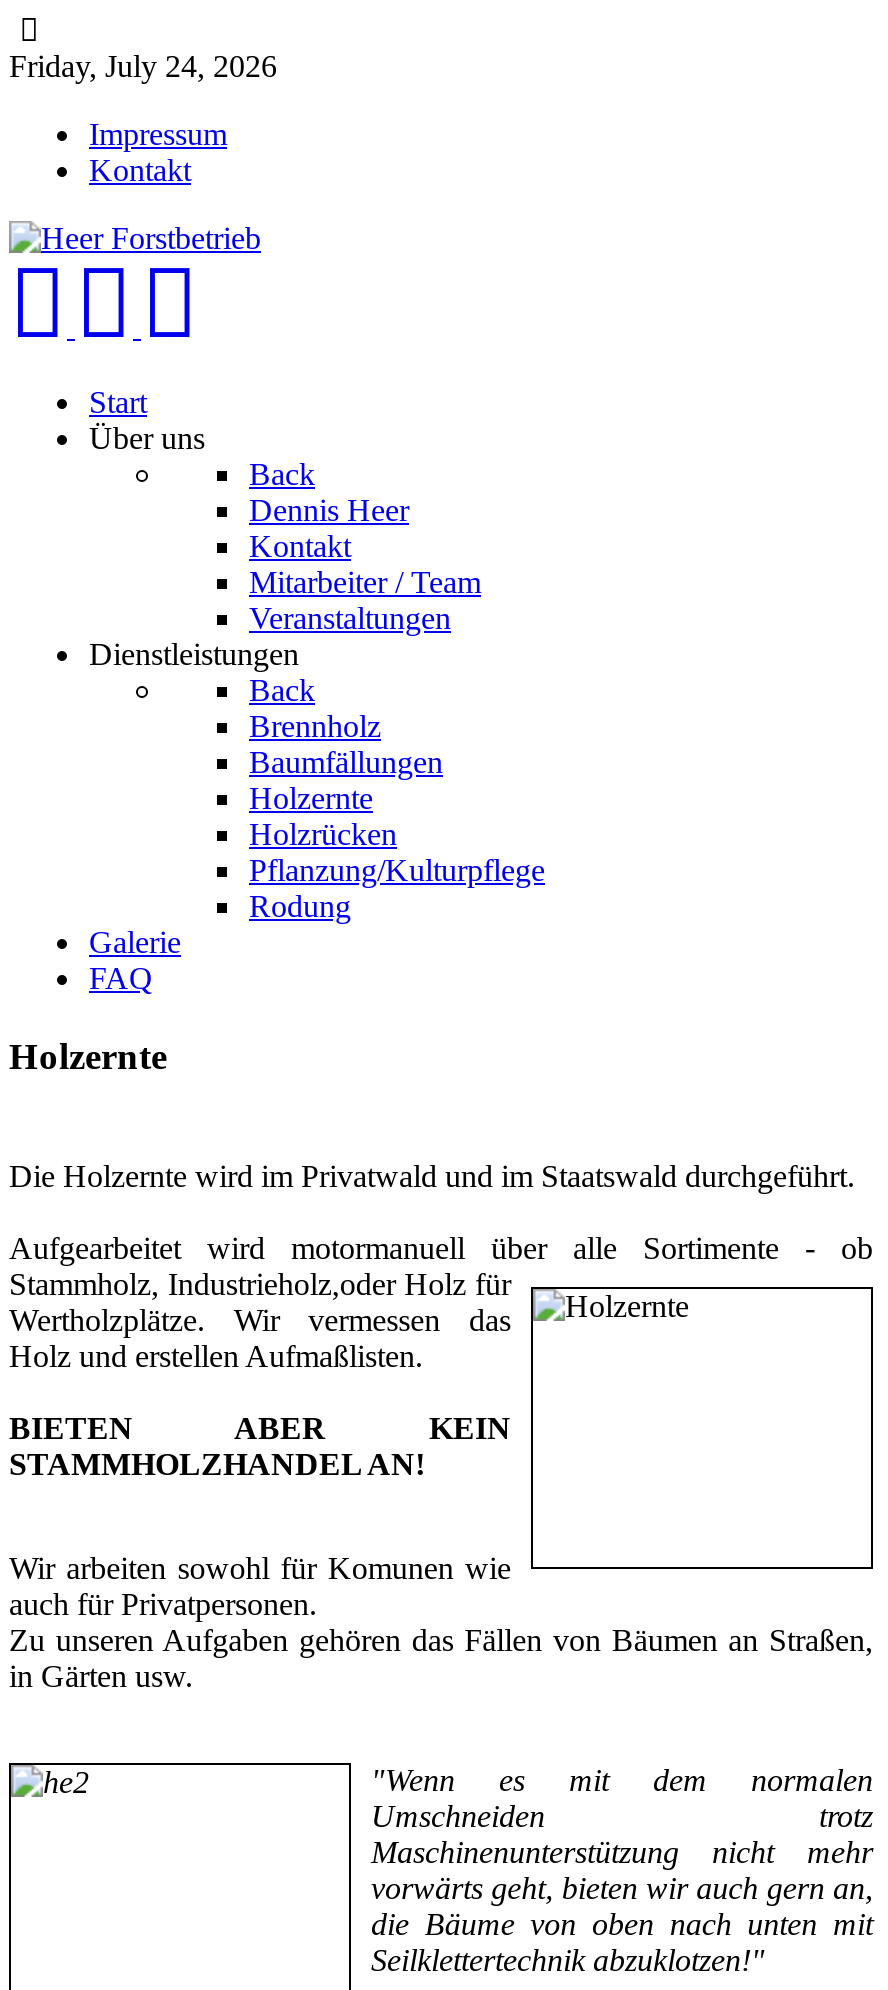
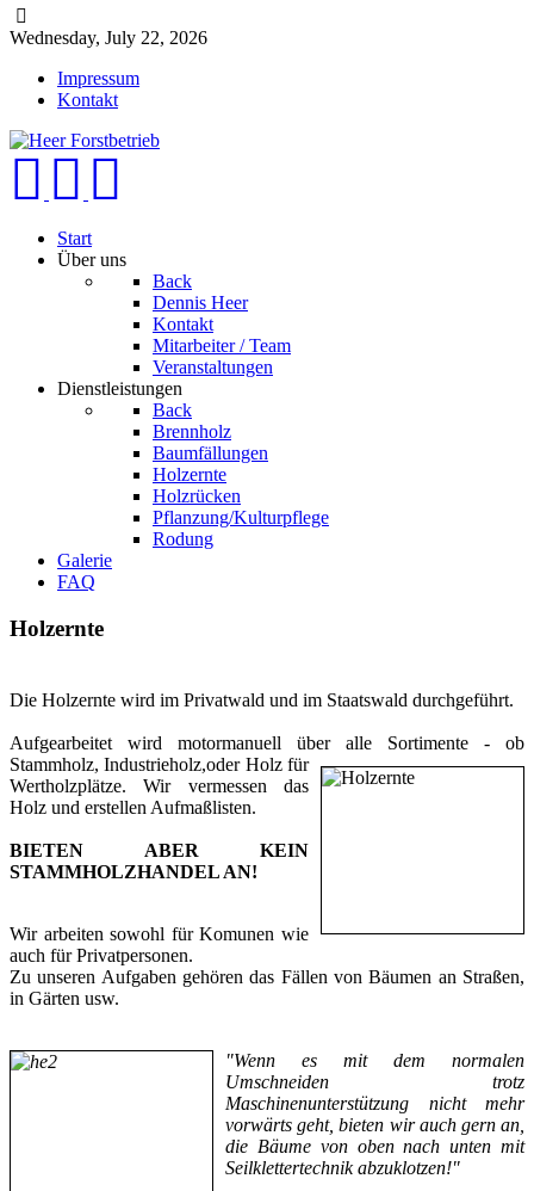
- Friday, July 24, 2026
+ Wednesday, July 22, 2026
